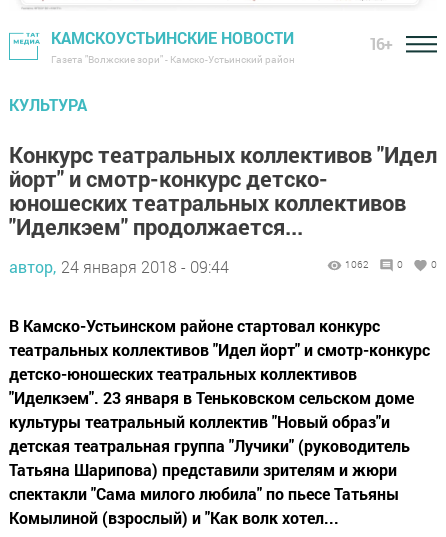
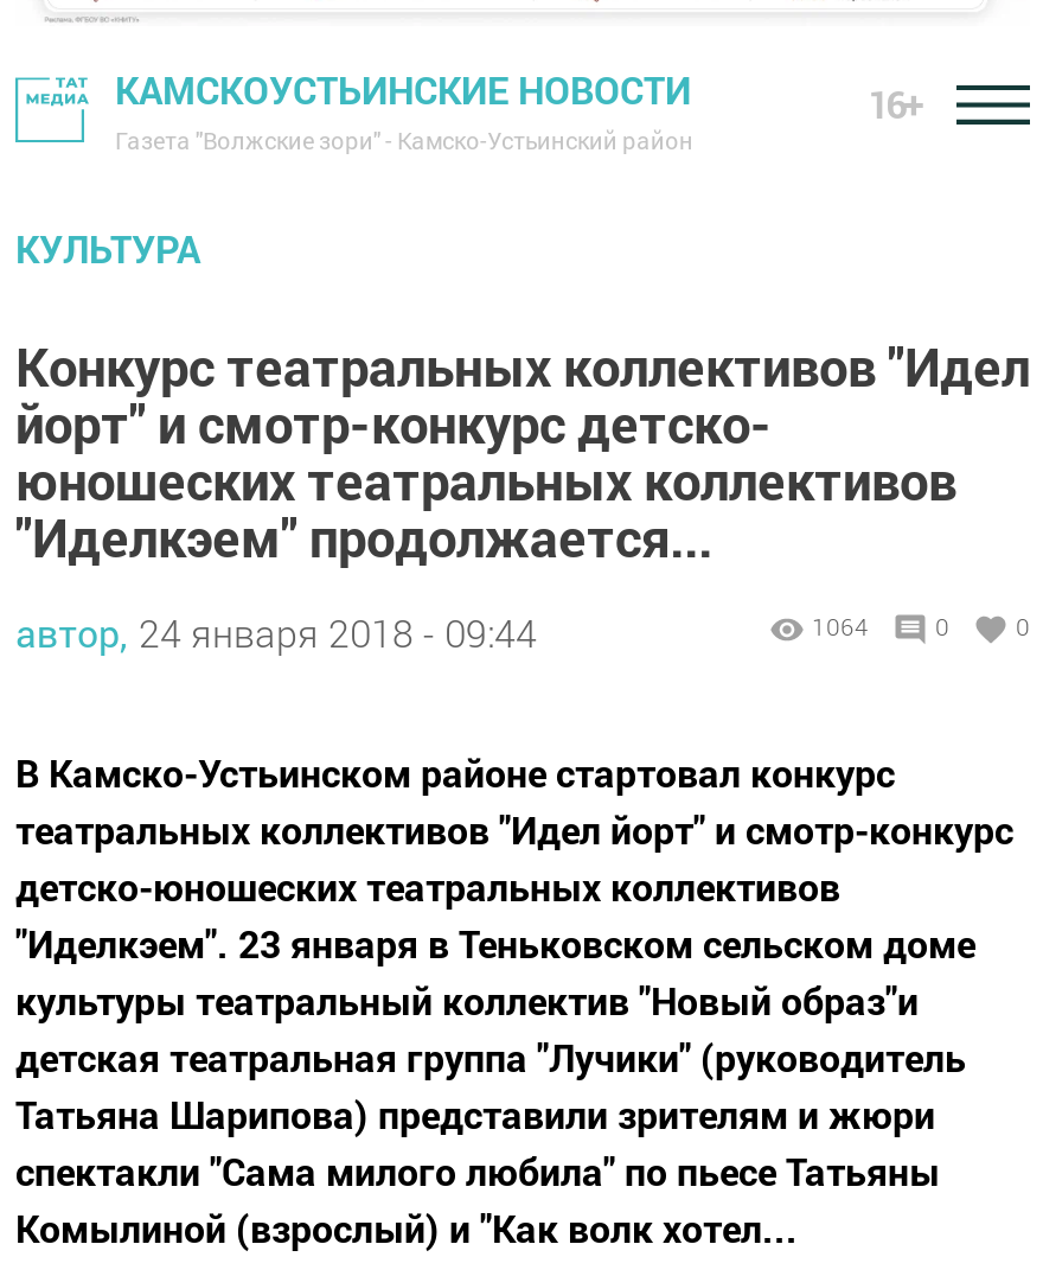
- 1062
+ 1064
